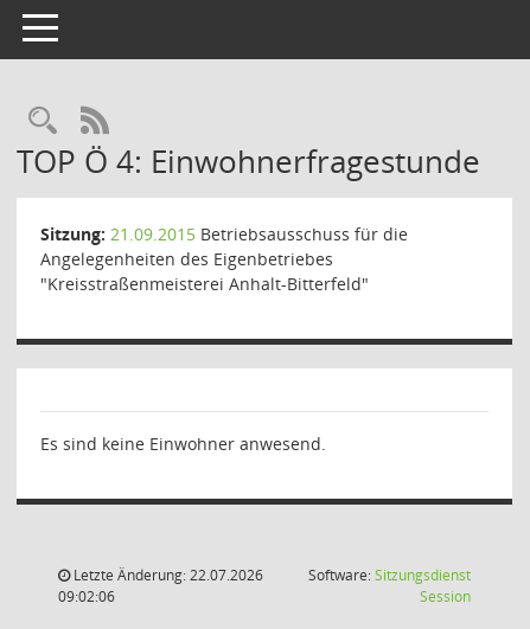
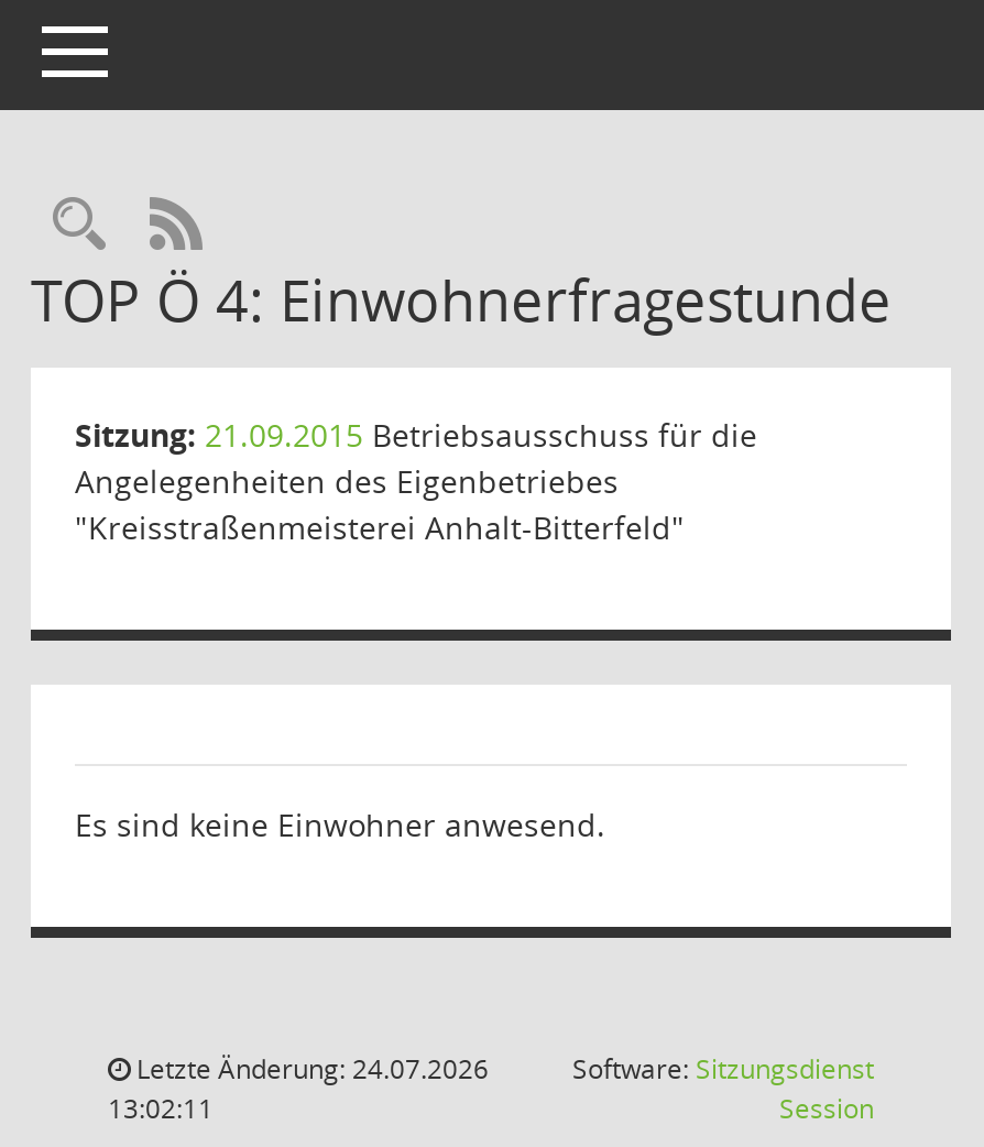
- Letzte Änderung: 22.07.2026
+ Letzte Änderung: 24.07.2026

- 09:02:06
+ 13:02:11
